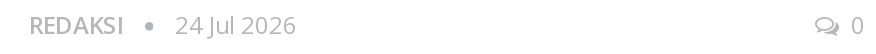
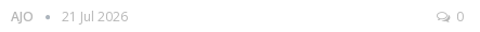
- REDAKSI
- 24 Jul 2026
+ AJO
+ 21 Jul 2026
